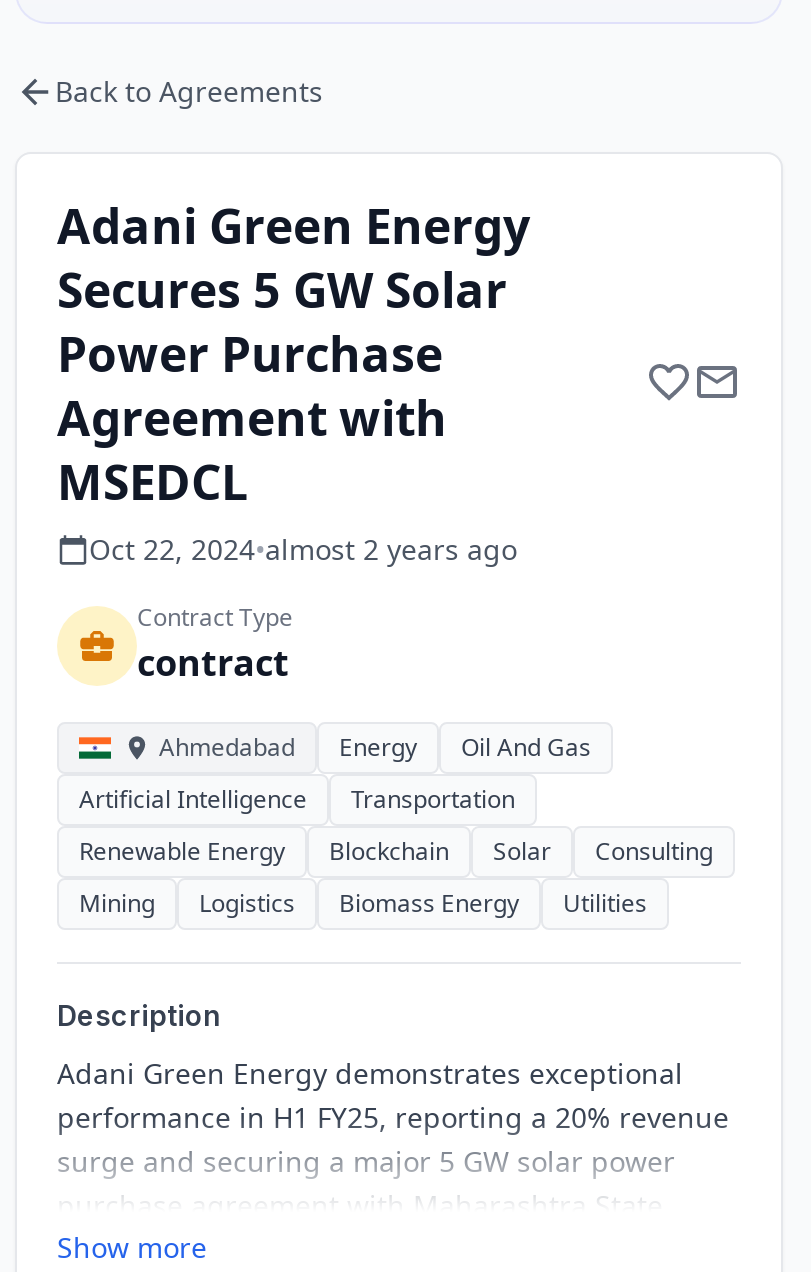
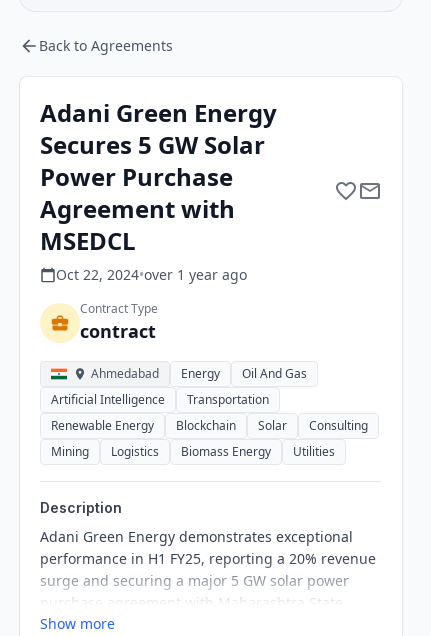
- Oct 22, 2024•almost 2 years ago
+ Oct 22, 2024•over 1 year ago
